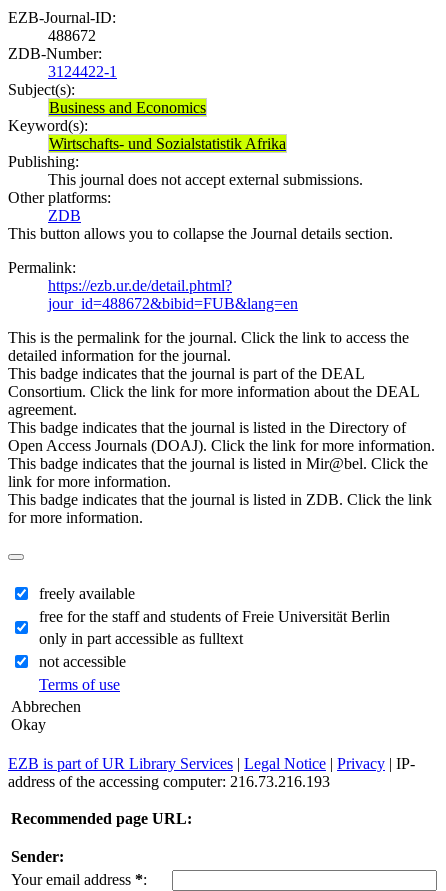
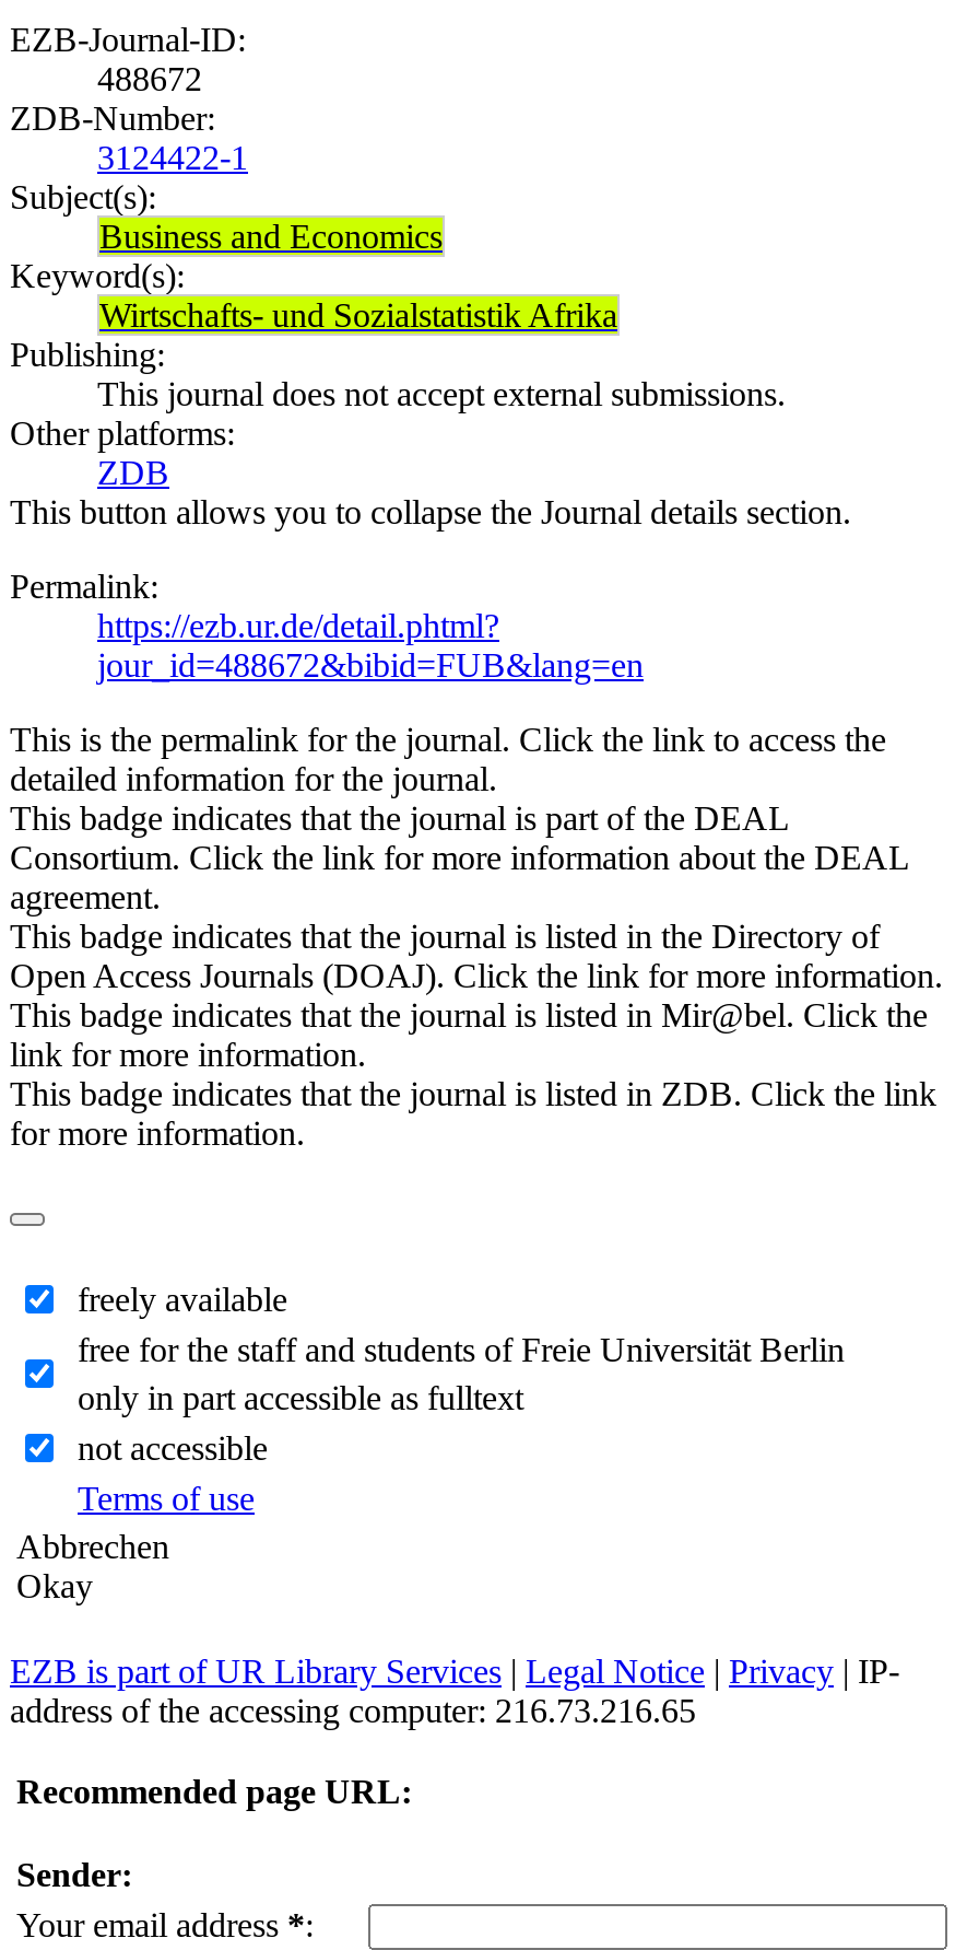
- address of the accessing computer: 216.73.216.193
+ address of the accessing computer: 216.73.216.65
